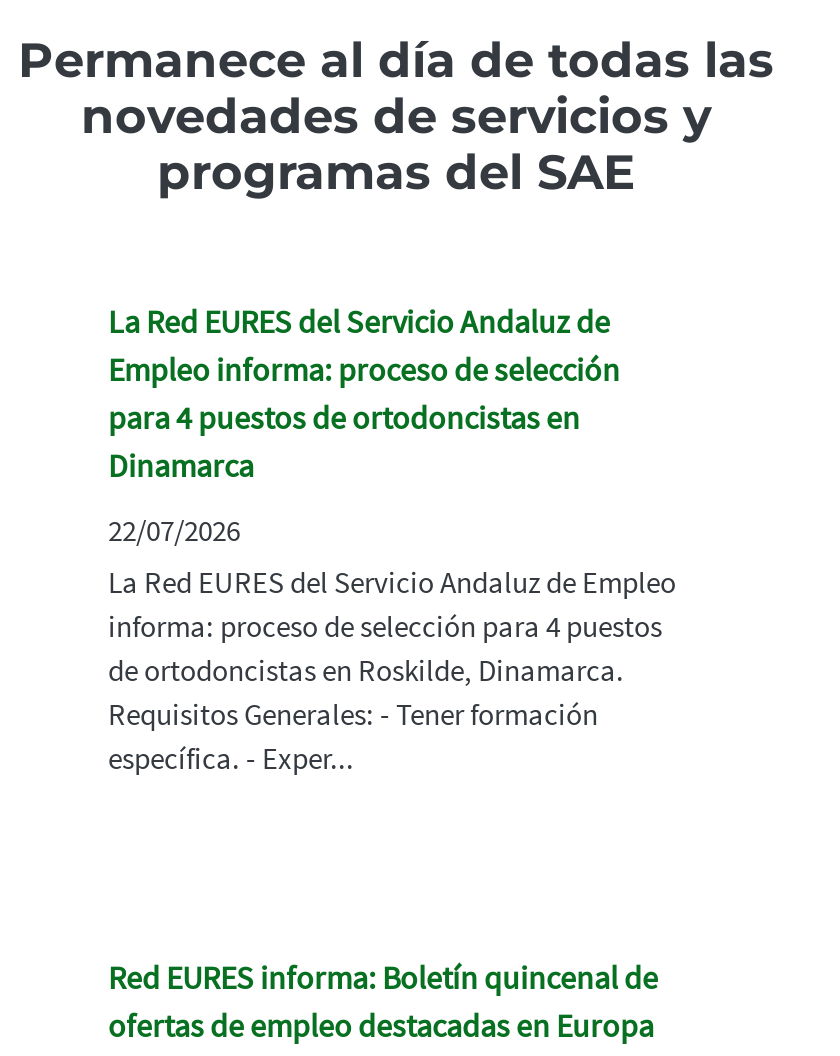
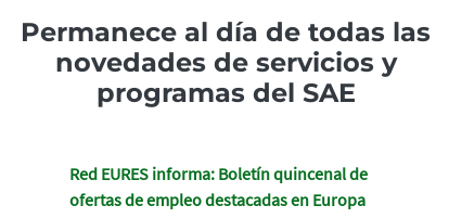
- La Red EURES del Servicio Andaluz de
- Empleo informa: proceso de selección
- para 4 puestos de ortodoncistas en
- Dinamarca
- 22/07/2026
- La Red EURES del Servicio Andaluz de Empleo
- informa: proceso de selección para 4 puestos
- de ortodoncistas en Roskilde, Dinamarca.
- Requisitos Generales: - Tener formación
- específica. - Exper...
